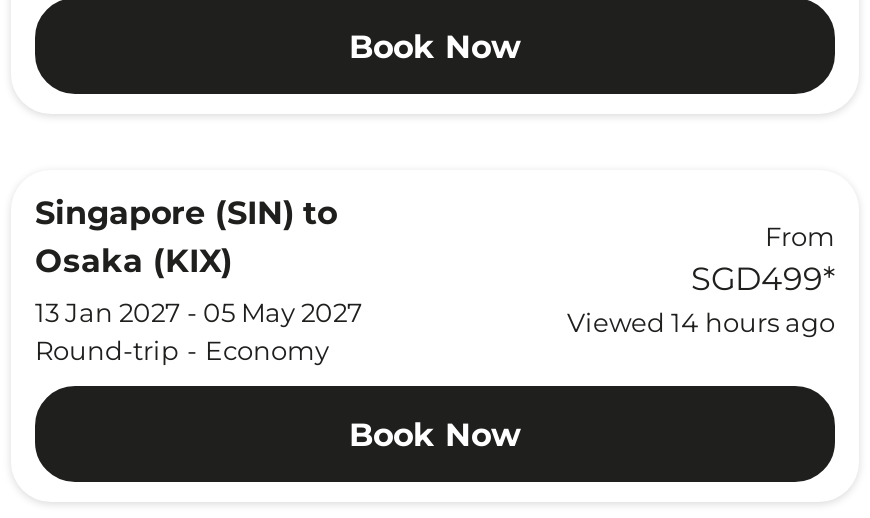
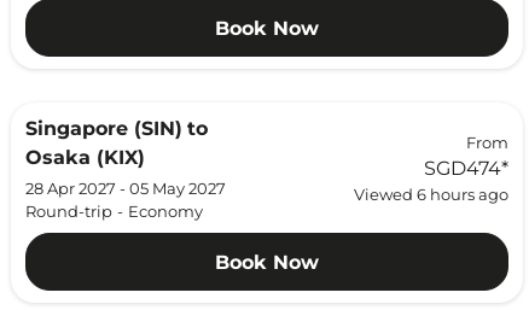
- SGD499*
- Viewed 14 hours ago
+ SGD474*
+ Viewed 6 hours ago

- 13 Jan 2027 - 05 May 2027
+ 28 Apr 2027 - 05 May 2027
